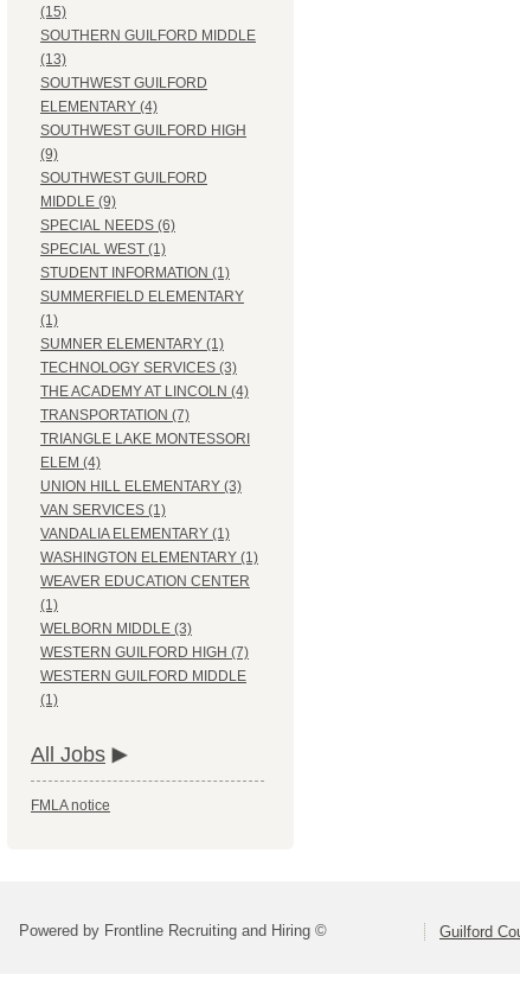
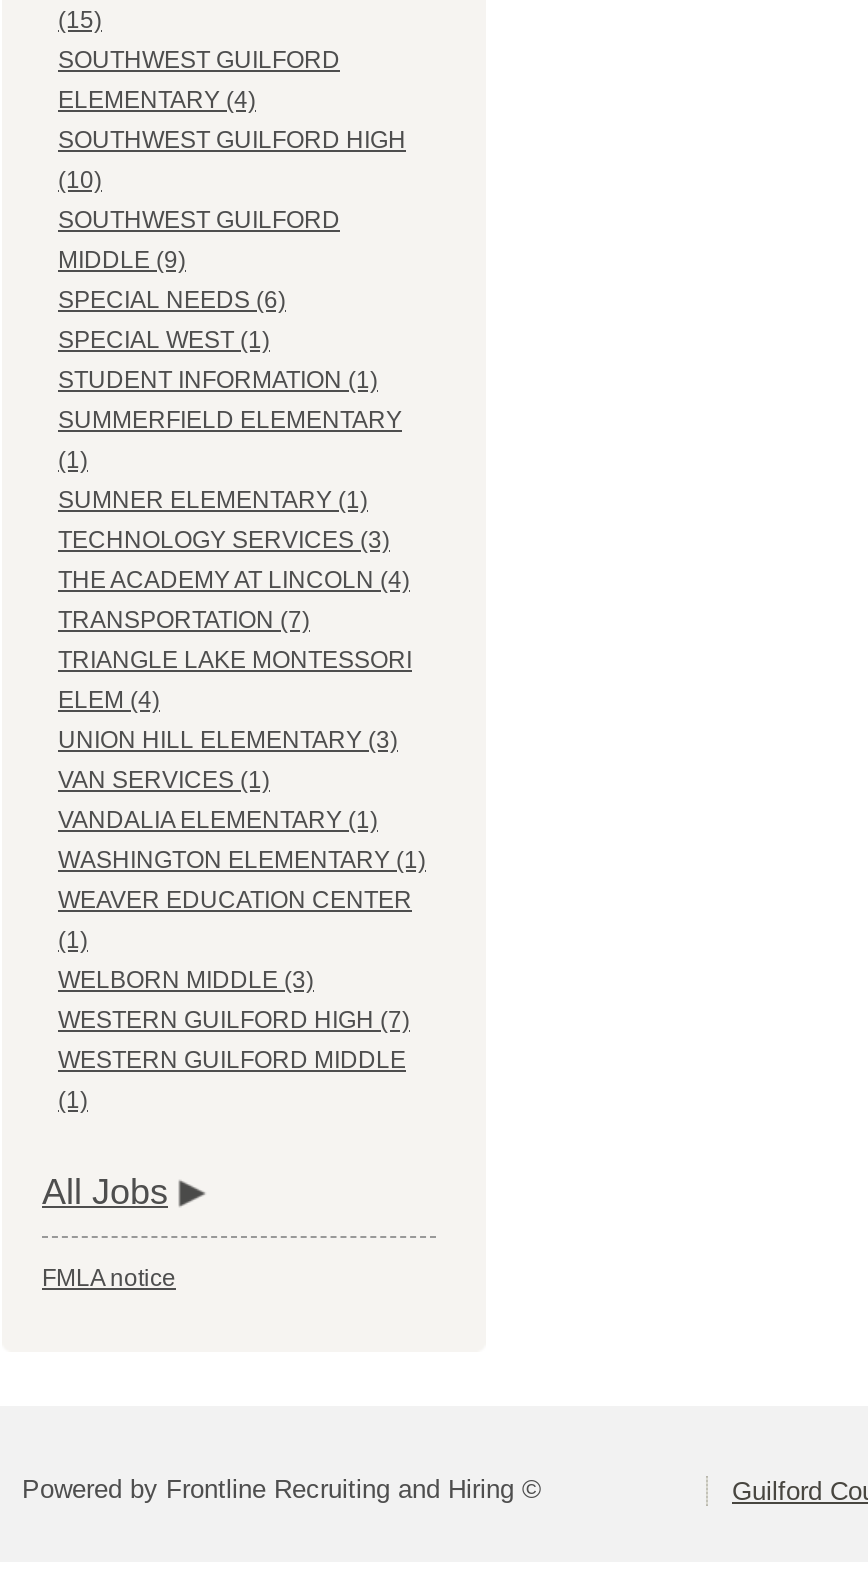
- SOUTHERN GUILFORD MIDDLE
- (13)

- (9)
+ (10)
